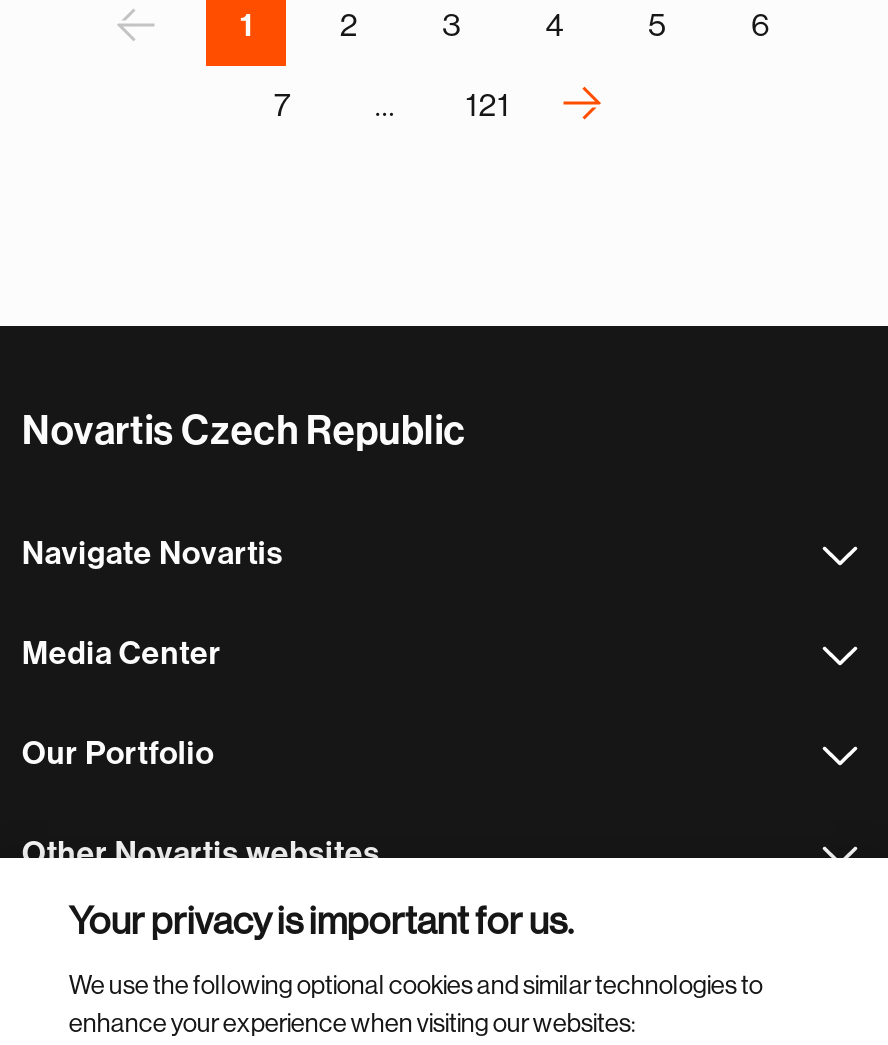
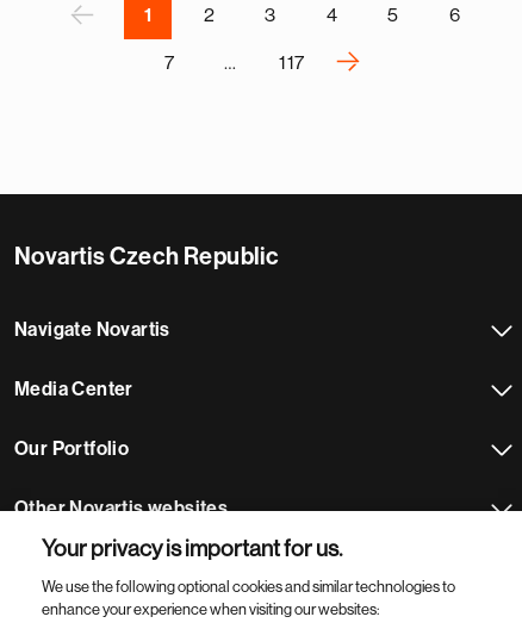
- 121
+ 117
